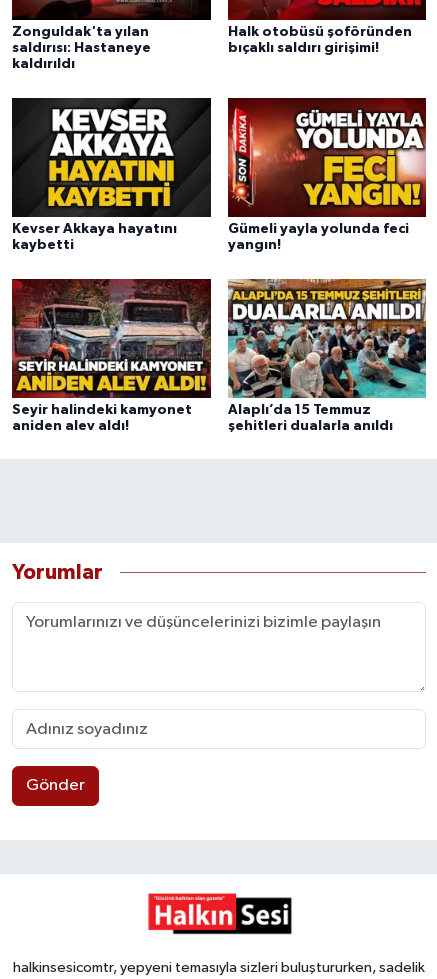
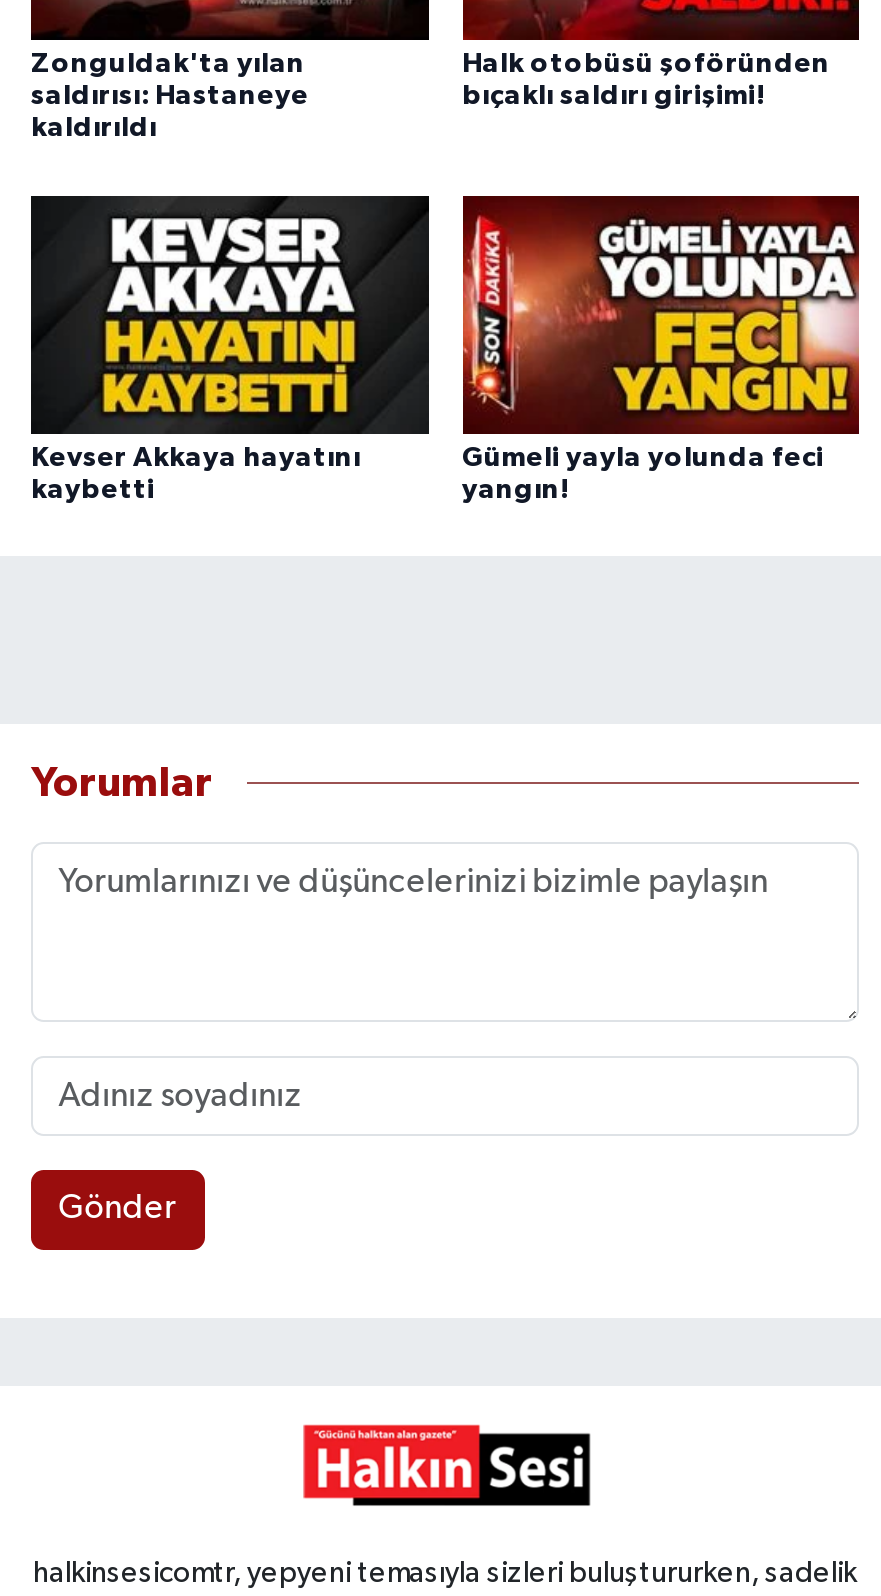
- [image]
- Seyir halindeki kamyonet
- aniden alev aldı!

- [image]
- Alaplı’da 15 Temmuz
- şehitleri dualarla anıldı
